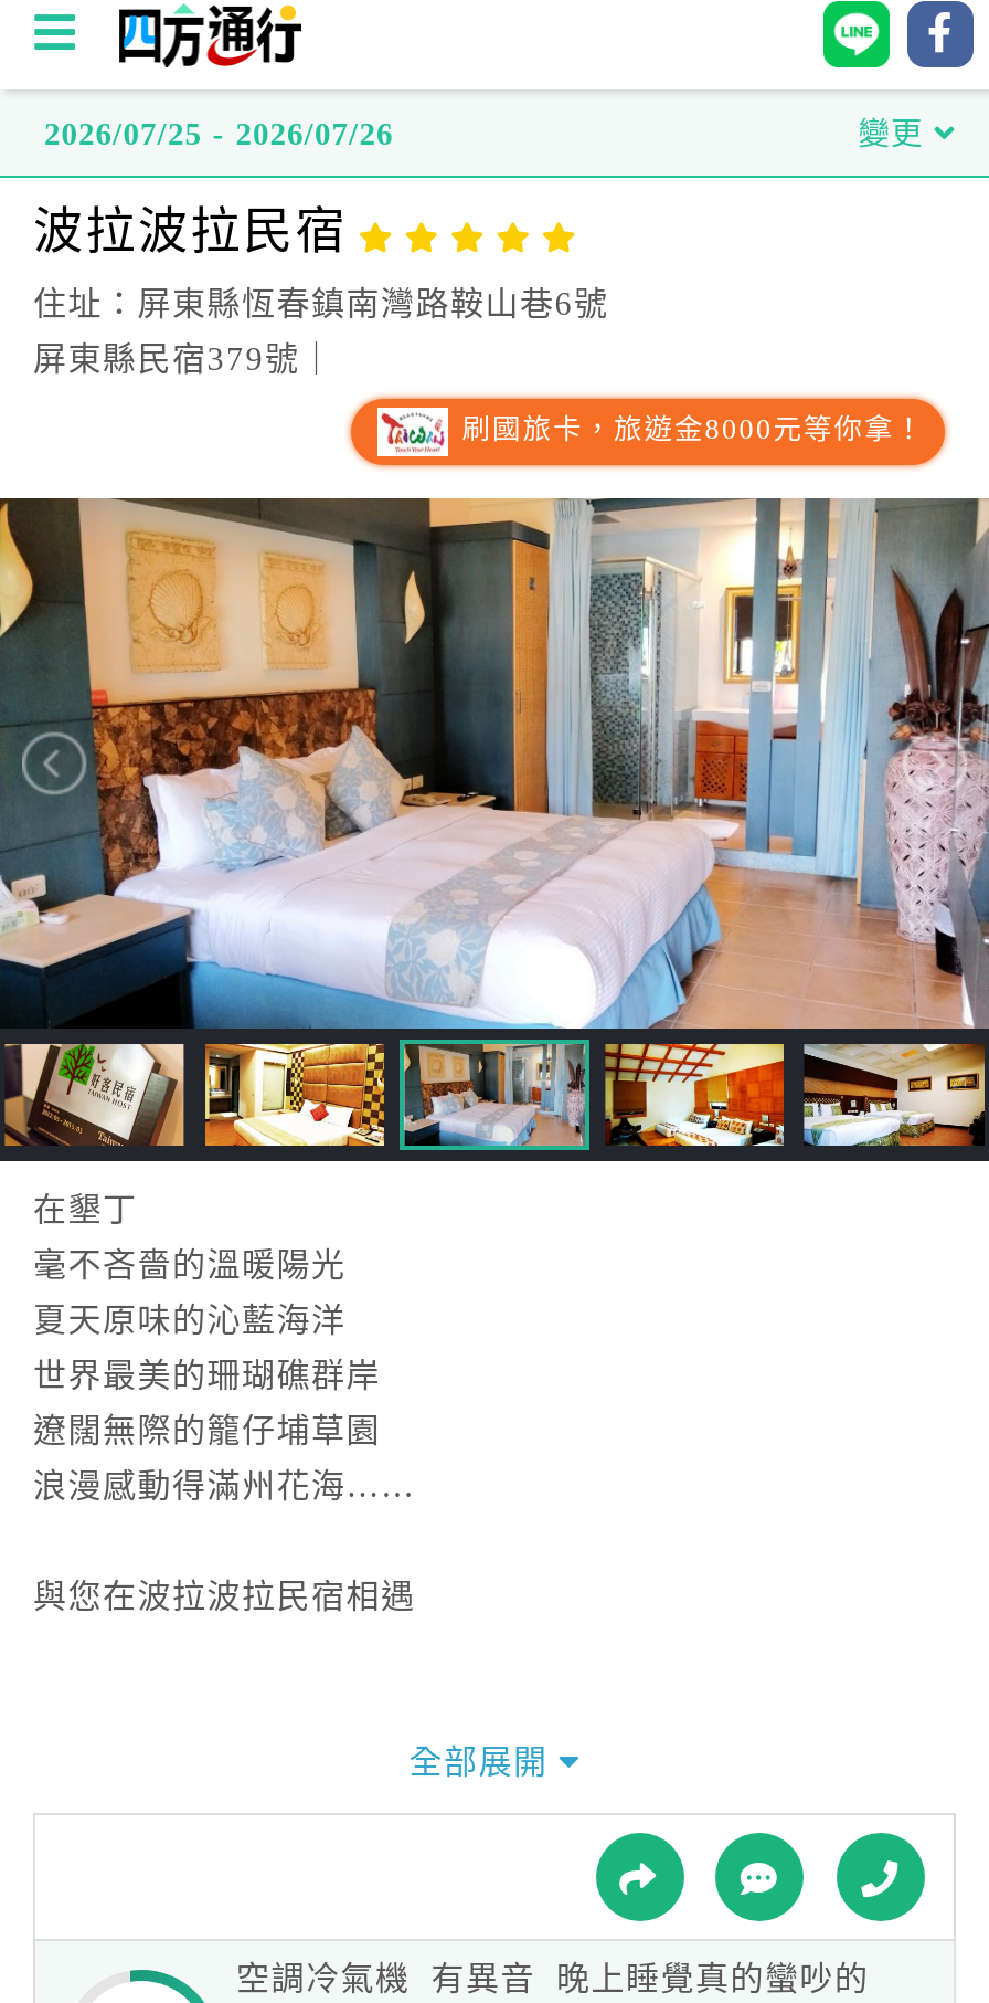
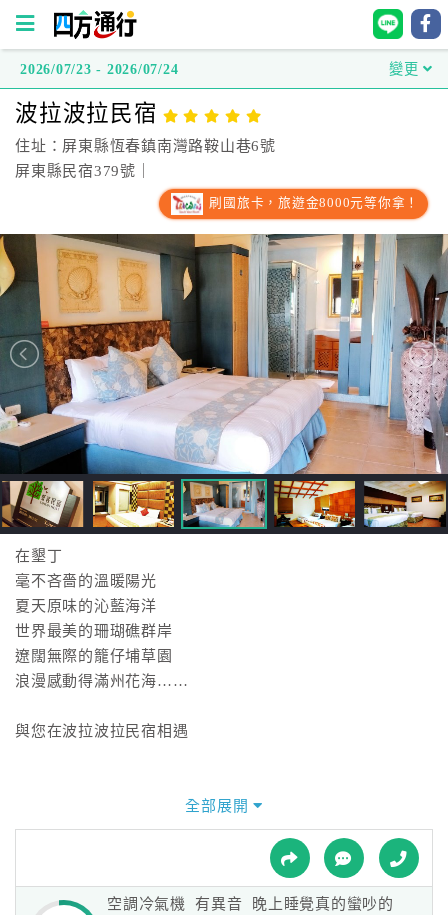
- 2026/07/25 - 2026/07/26
+ 2026/07/23 - 2026/07/24
